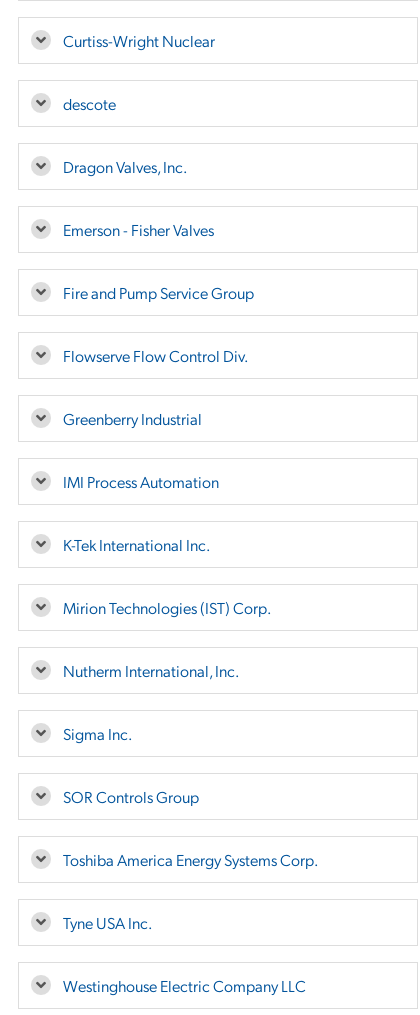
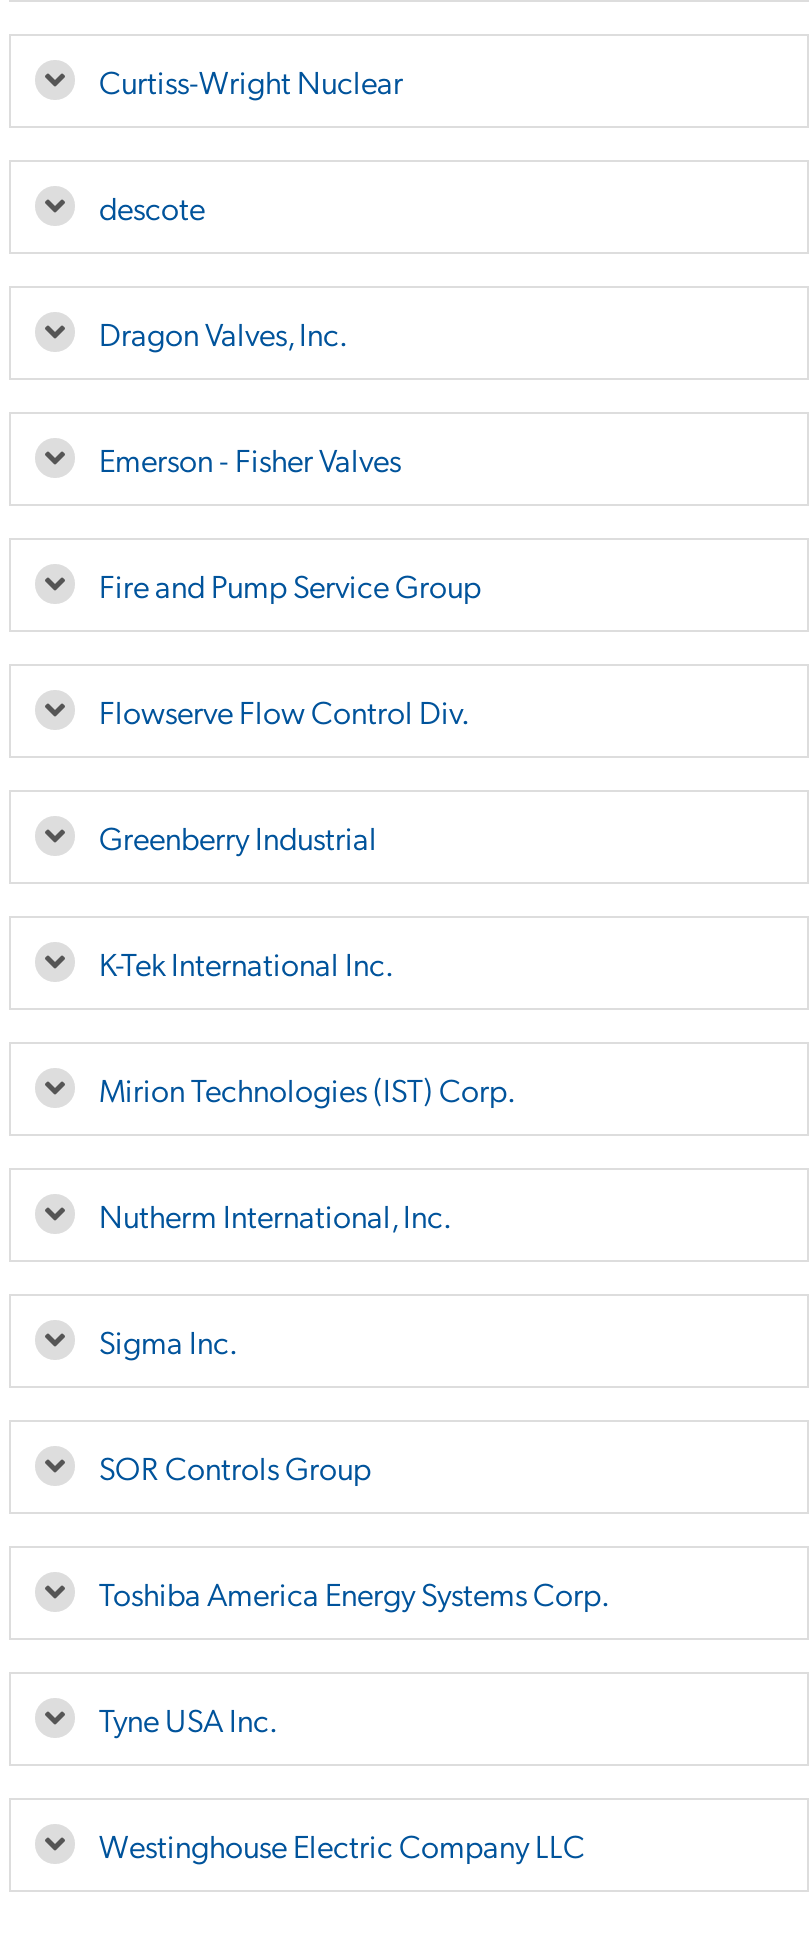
- IMI Process Automation
